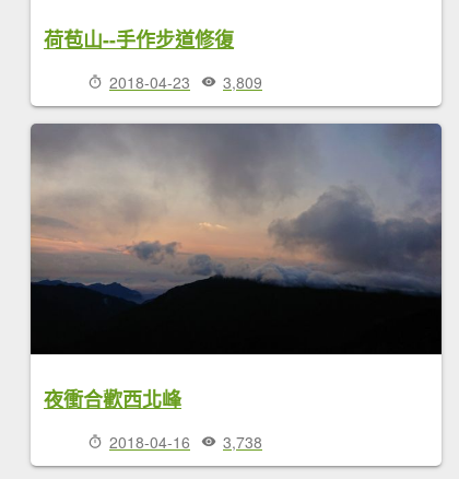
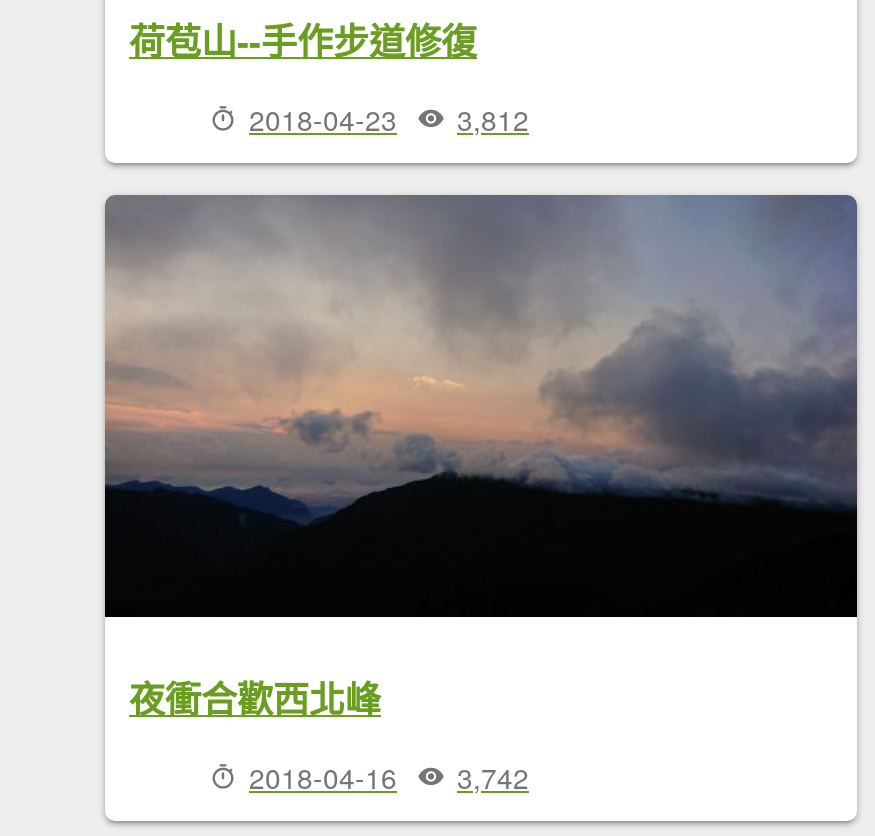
- 2018-04-23 3,809
+ 2018-04-23 3,812

- 2018-04-16 3,738
+ 2018-04-16 3,742
